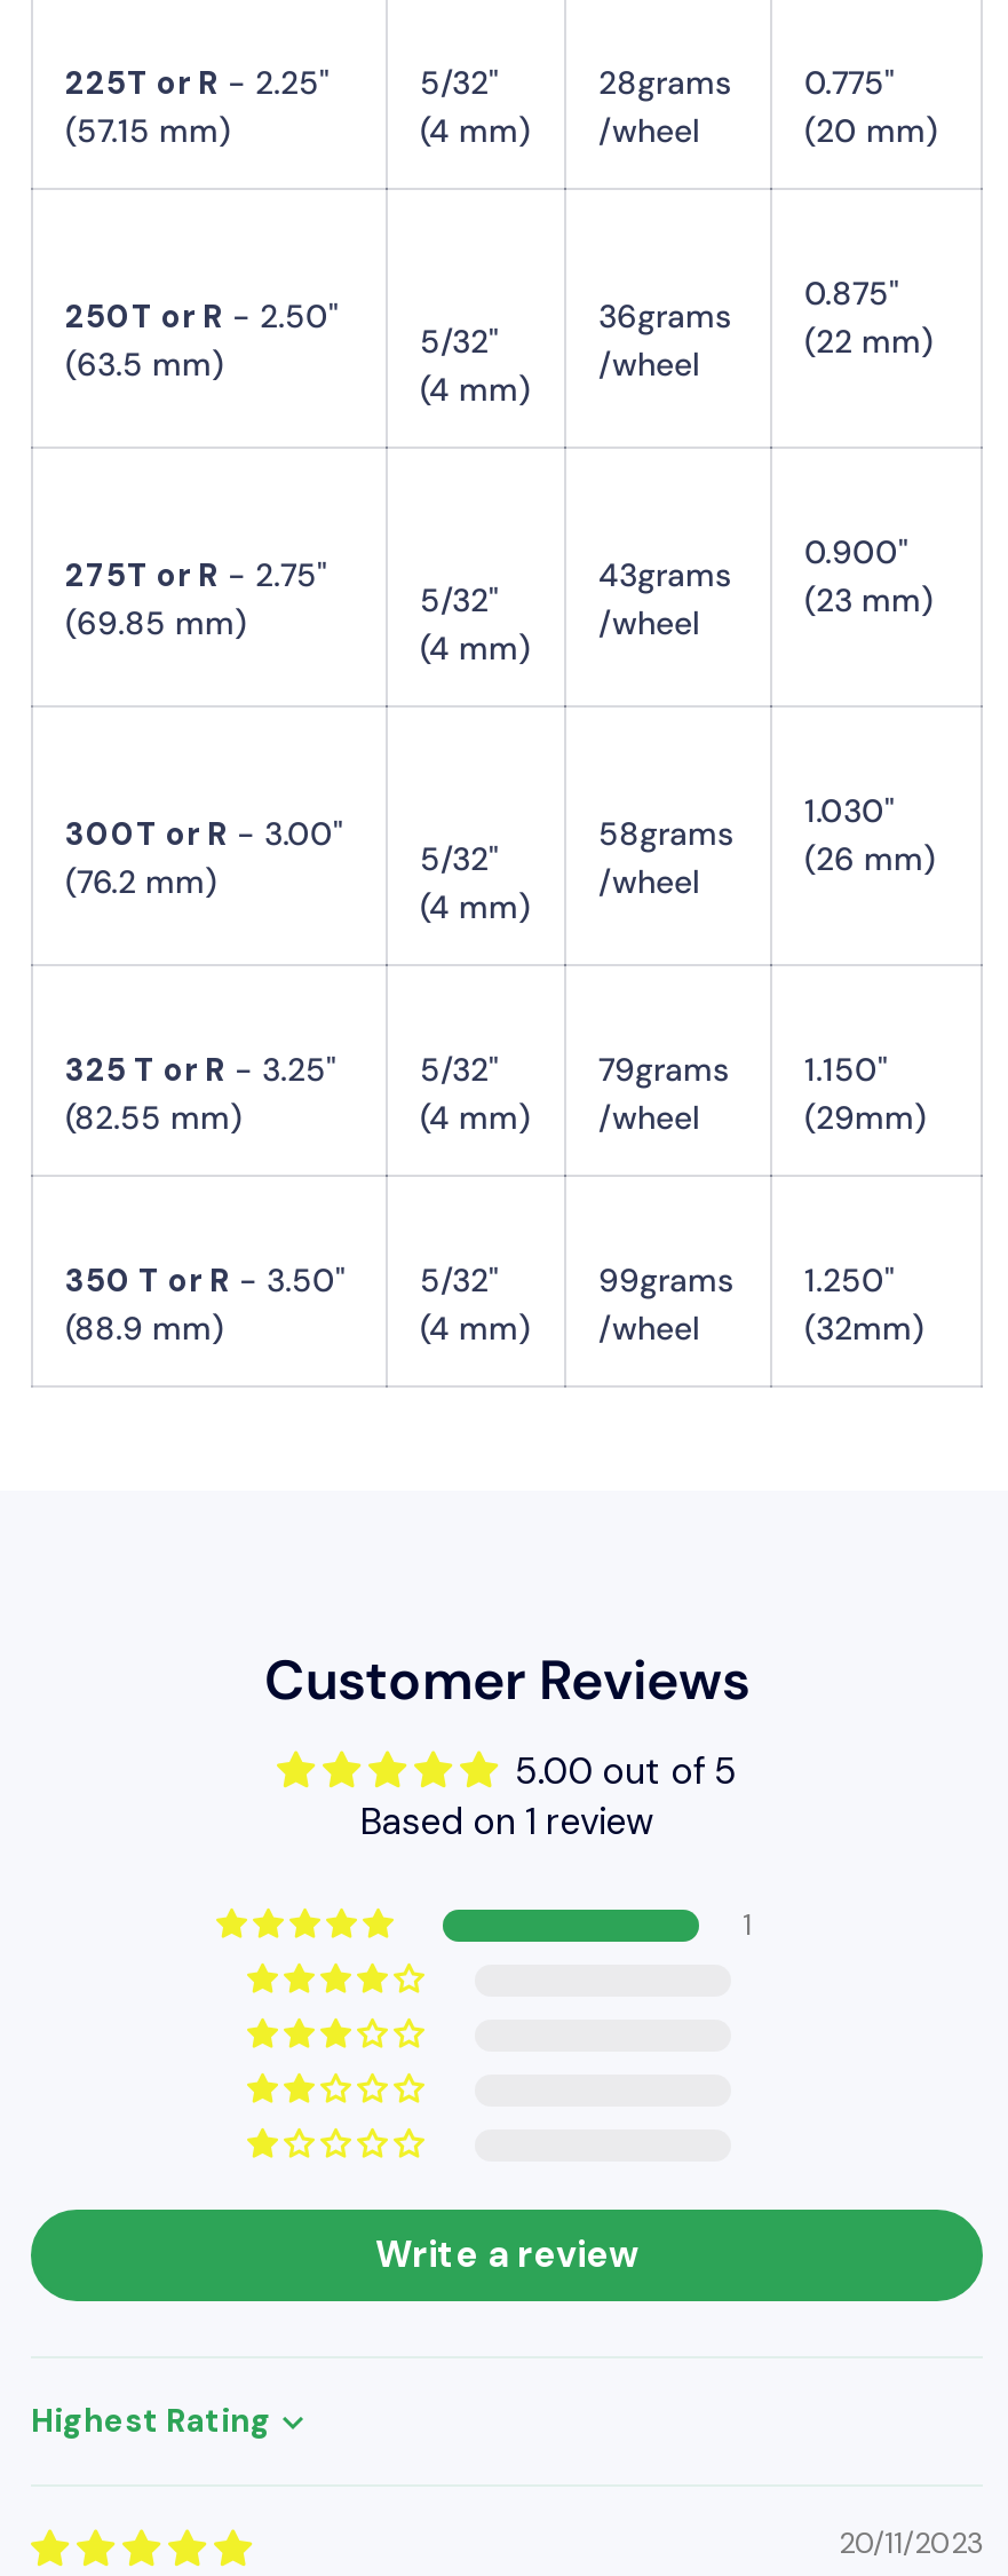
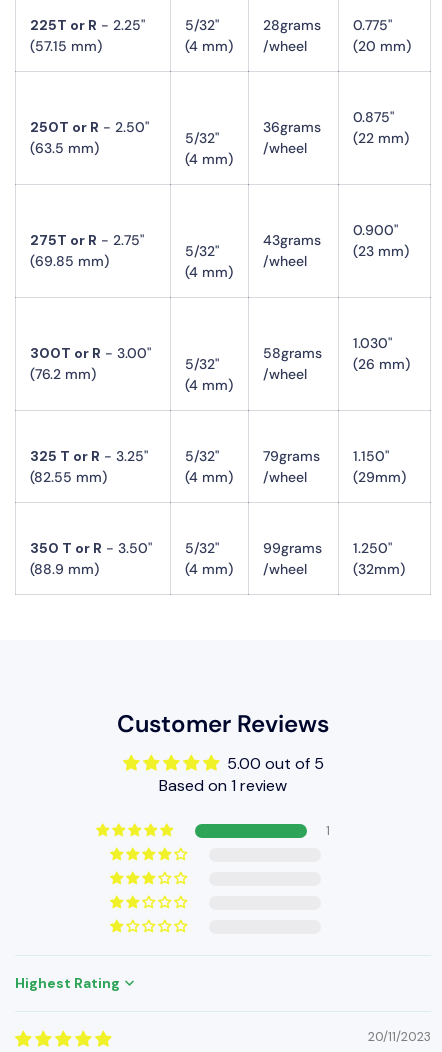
- Write a review
